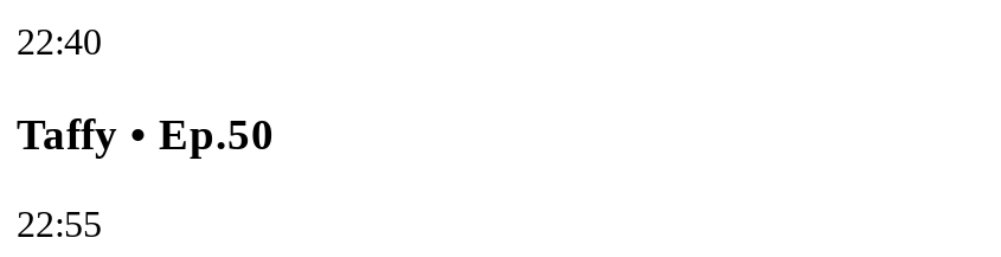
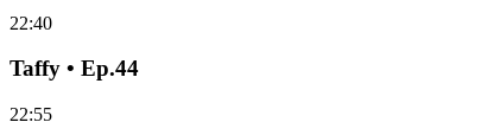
- Taffy • Ep.50
+ Taffy • Ep.44
